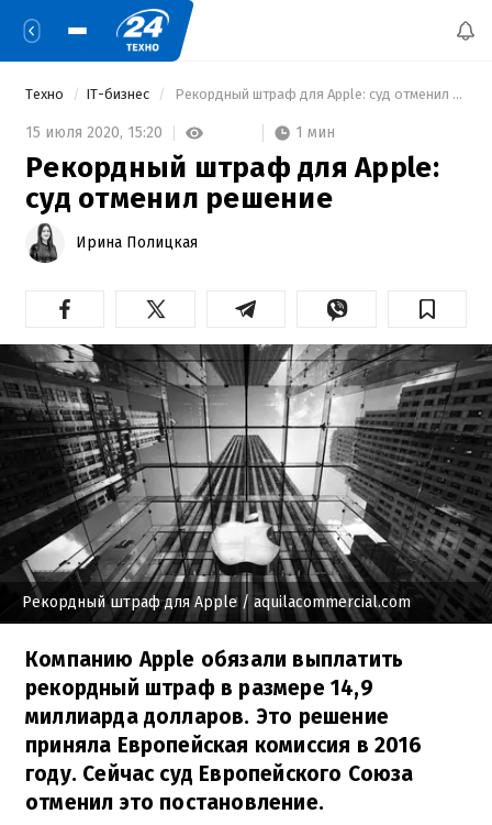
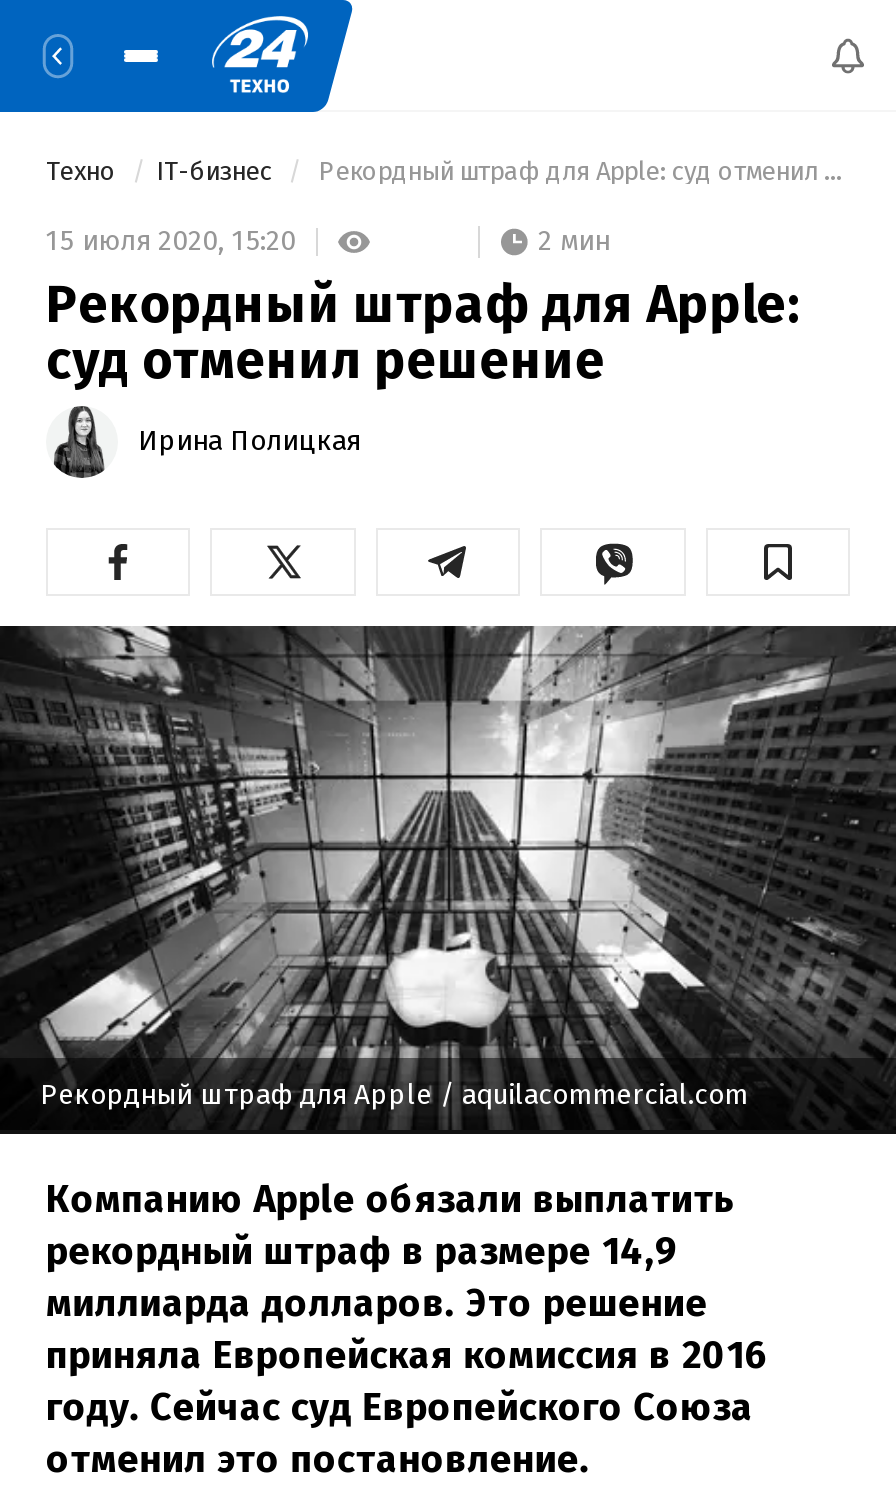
- 1 мин
+ 2 мин
